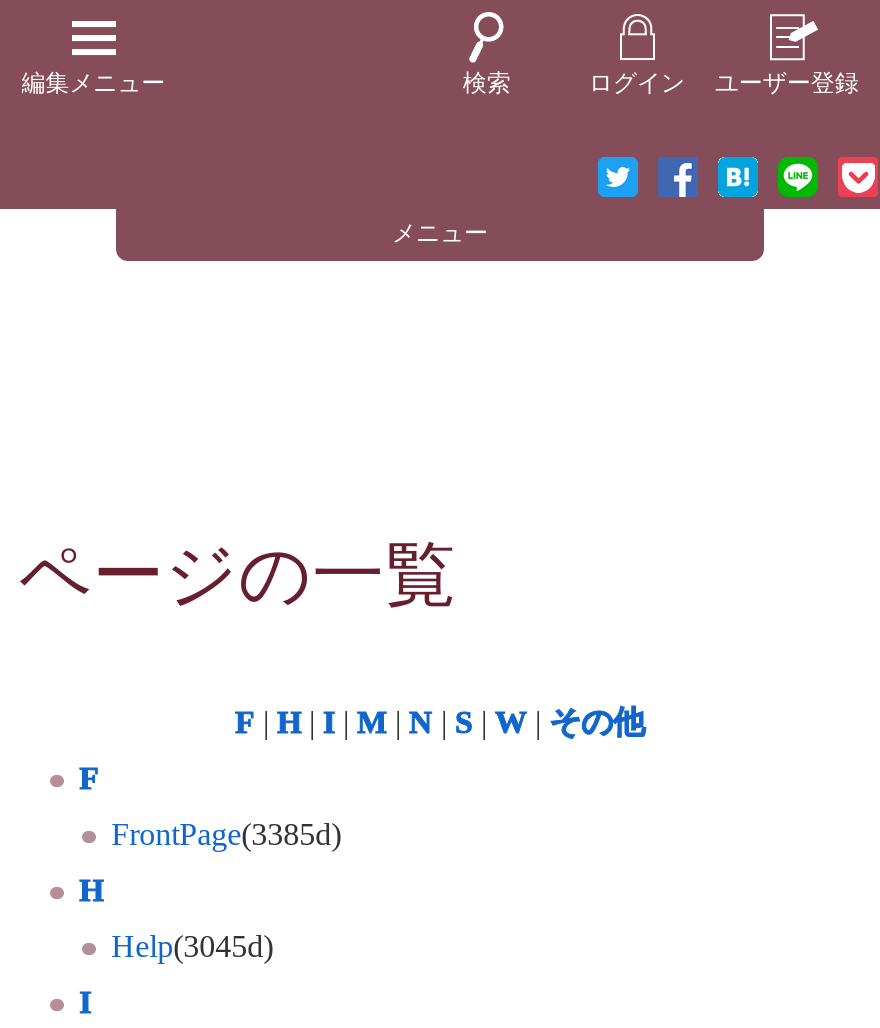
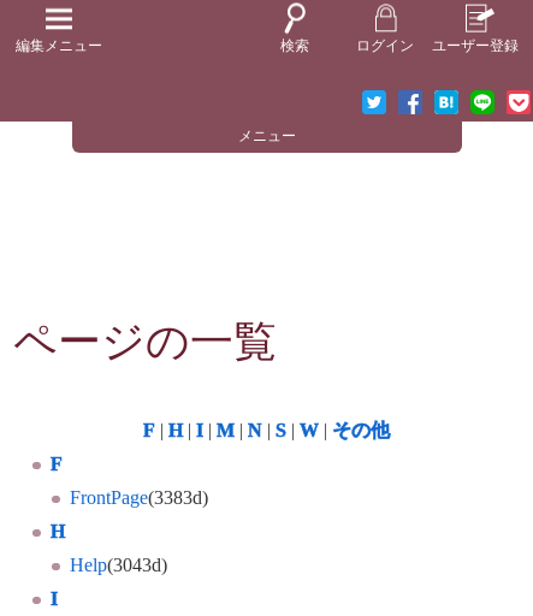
- FrontPage(3385d)
+ FrontPage(3383d)

- Help(3045d)
+ Help(3043d)
